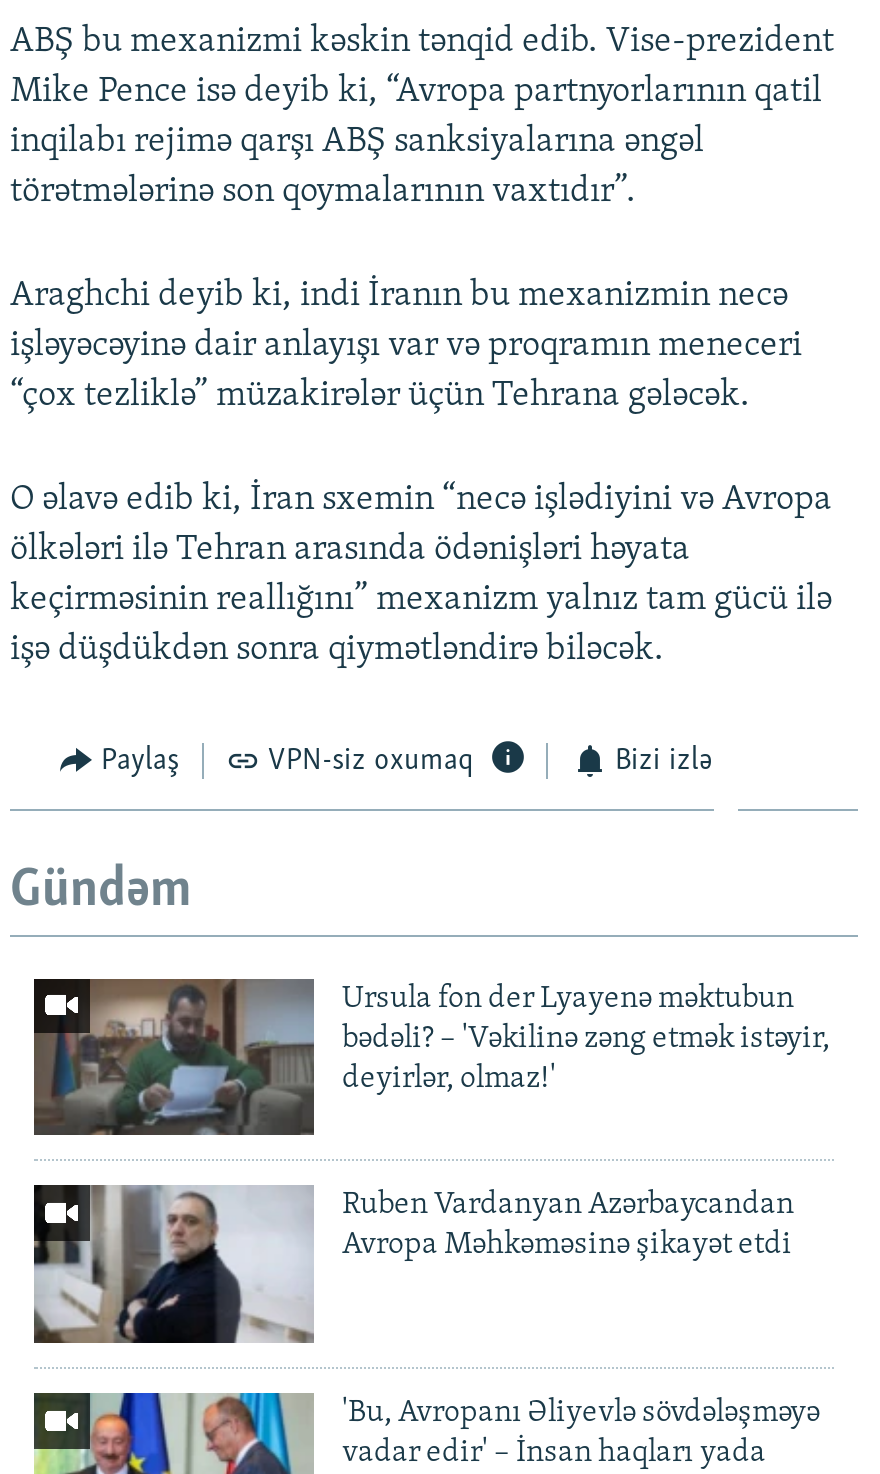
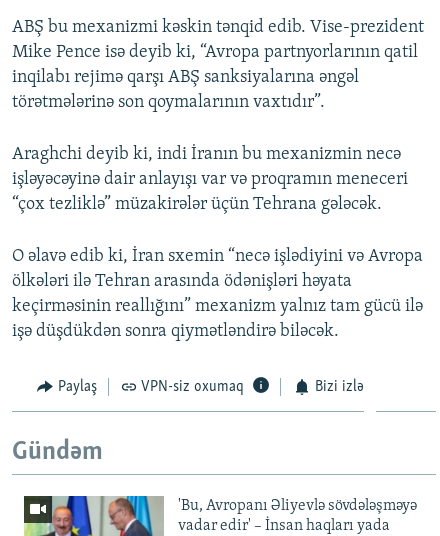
- [image]
- Ursula fon der Lyayenə məktubun
- bədəli? – 'Vəkilinə zəng etmək istəyir,
- deyirlər, olmaz!'

- [image]
- Ruben Vardanyan Azərbaycandan
- Avropa Məhkəməsinə şikayət etdi
